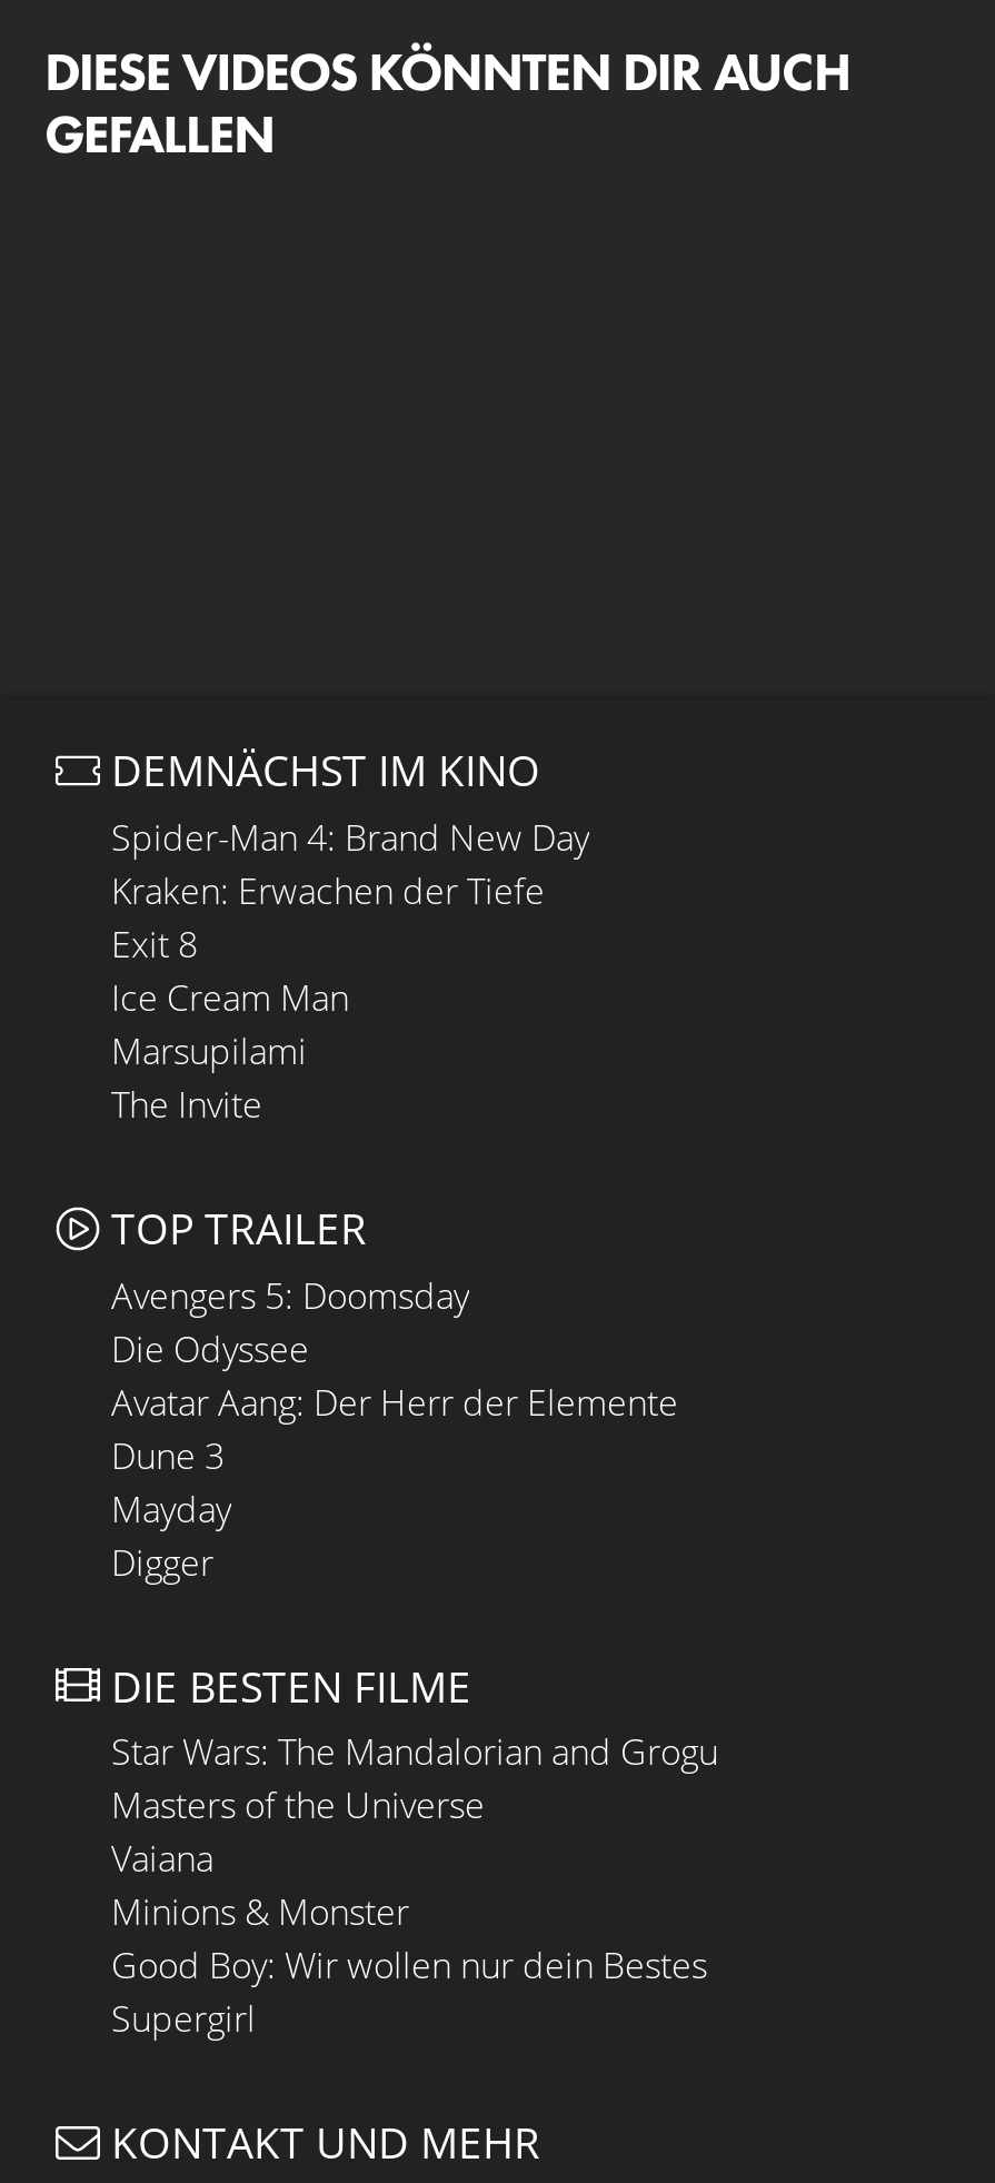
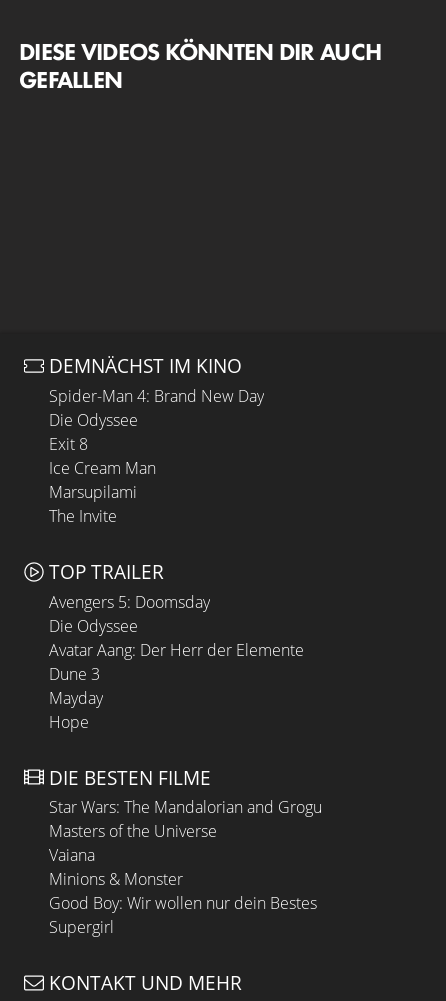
- Kraken: Erwachen der Tiefe
+ Die Odyssee

- Digger
+ Hope
